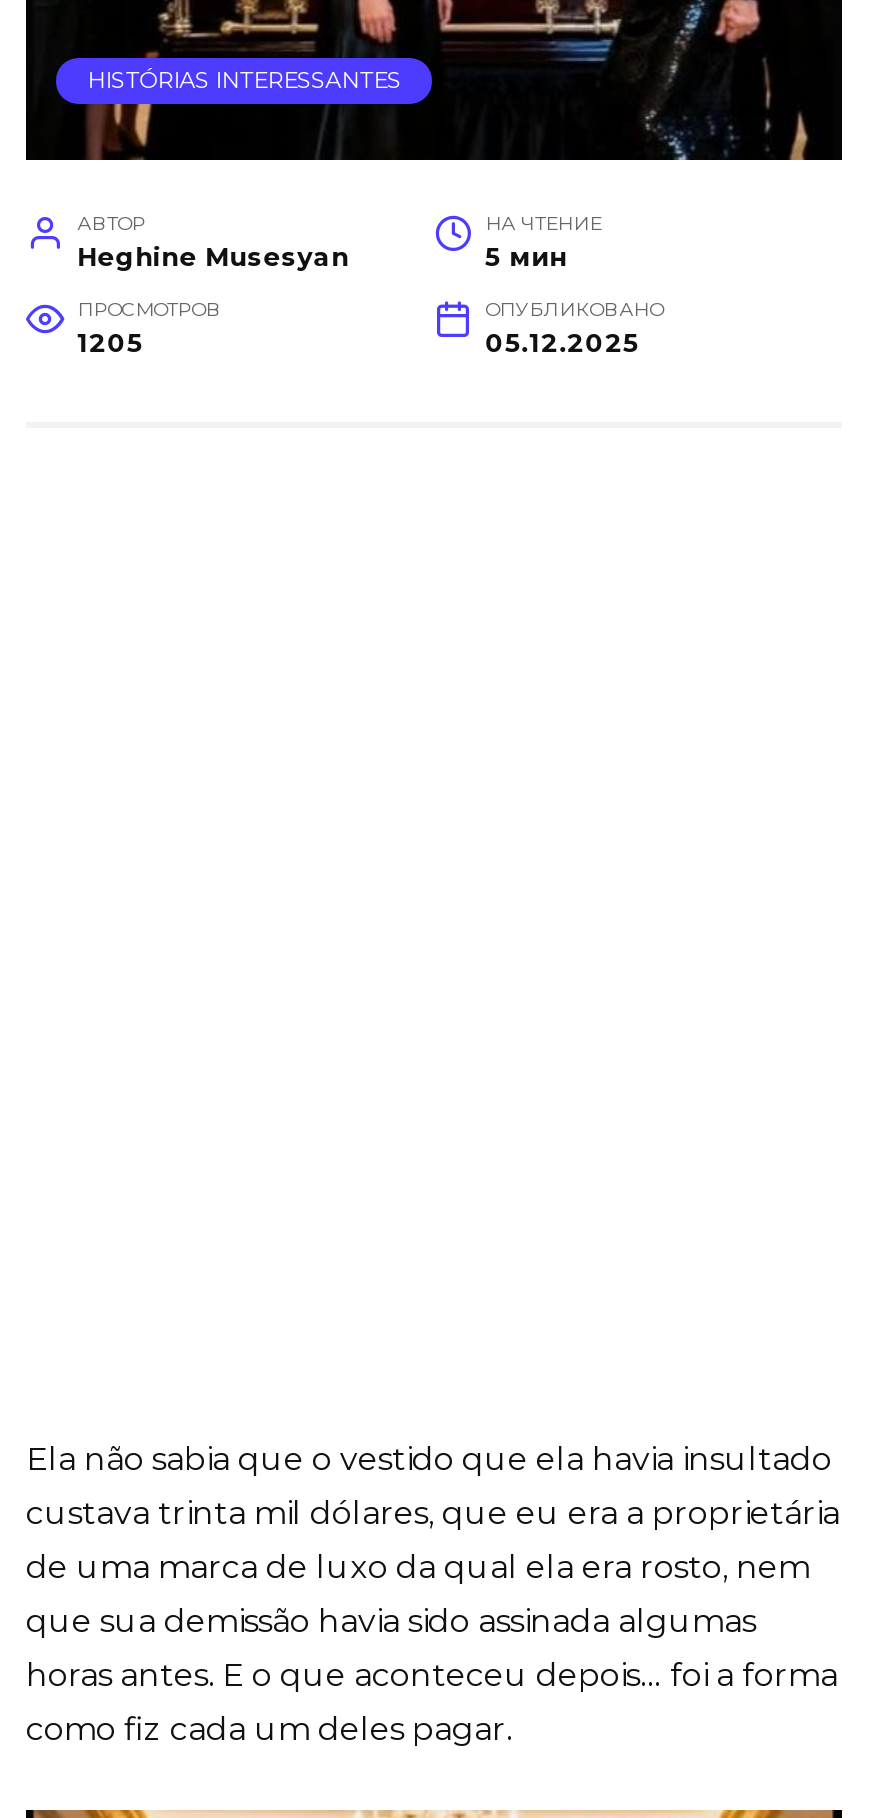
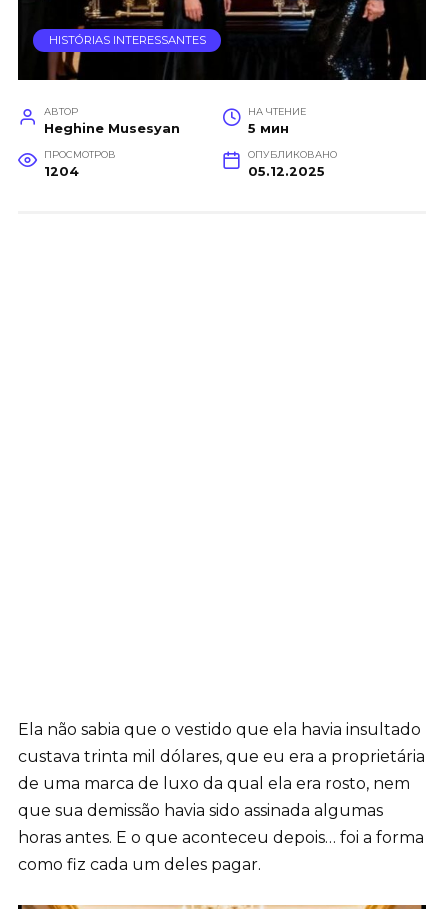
- 1205
+ 1204
